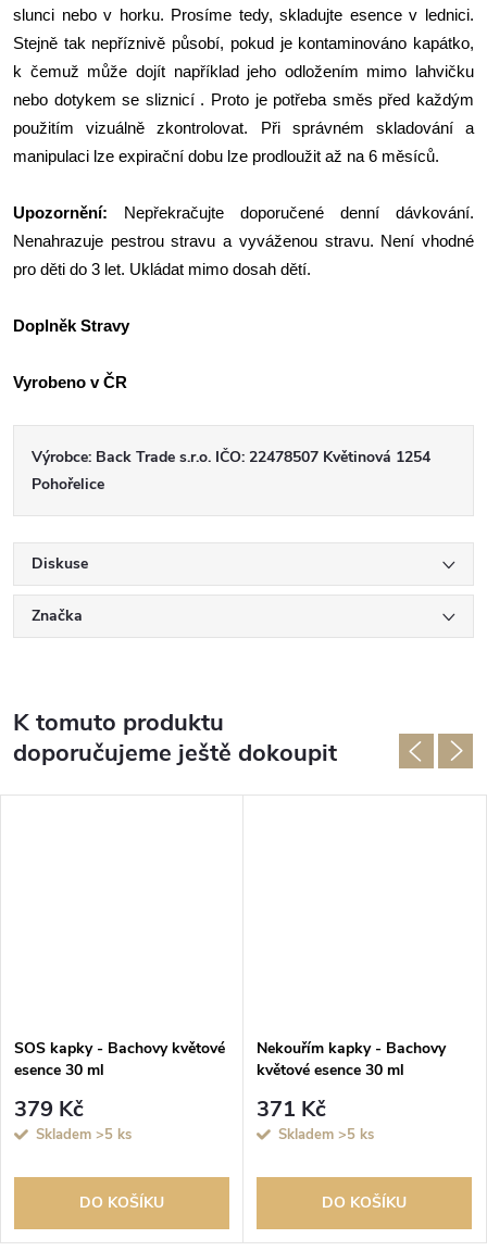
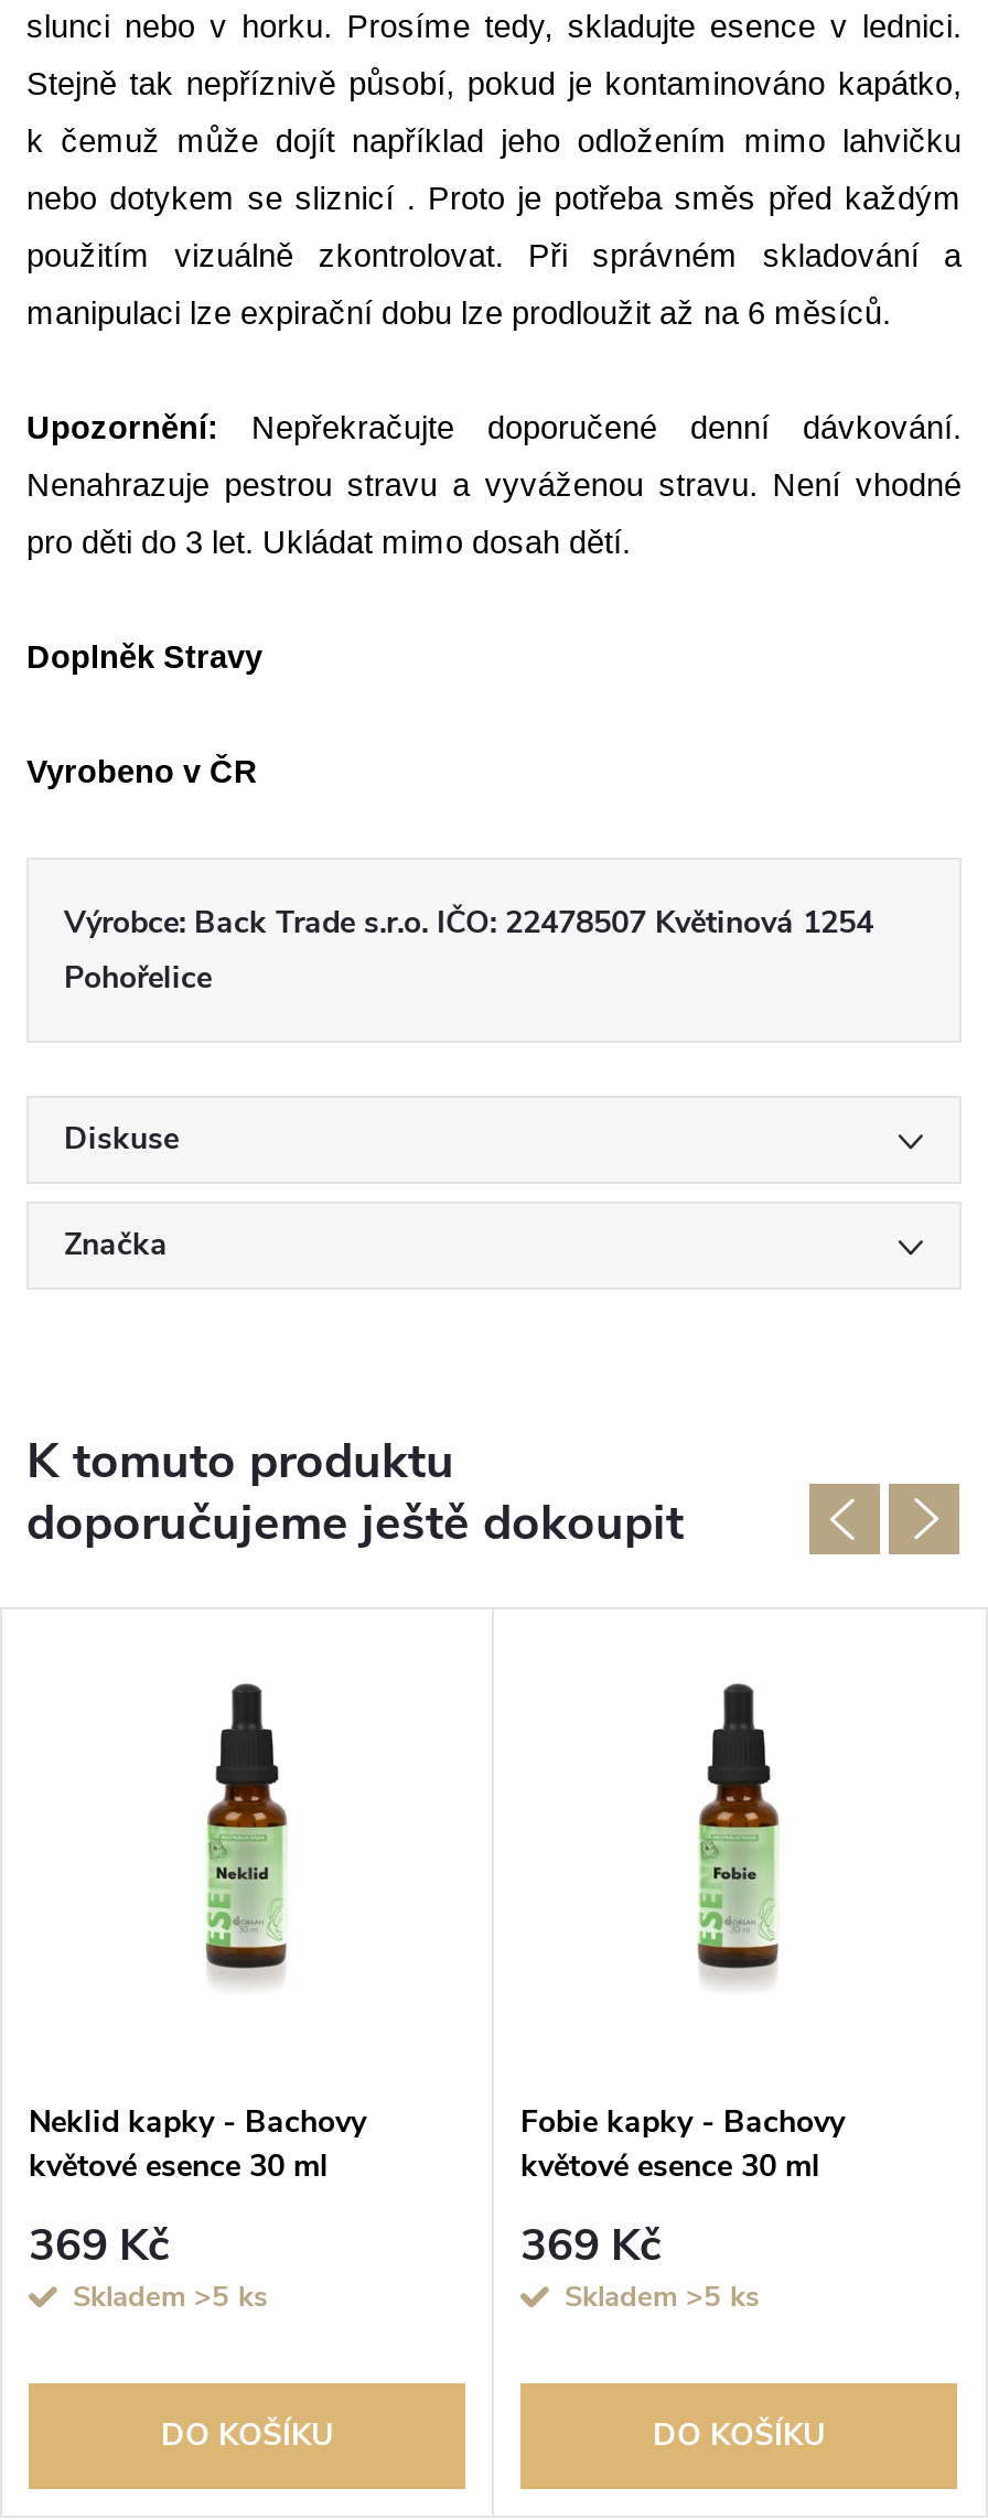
+ [image]

+ [image]

- SOS kapky - Bachovy květové
- esence 30 ml
+ Neklid kapky - Bachovy
+ květové esence 30 ml

- Nekouřím kapky - Bachovy
+ Fobie kapky - Bachovy

- 379 Kč
+ 369 Kč

- 371 Kč
+ 369 Kč
